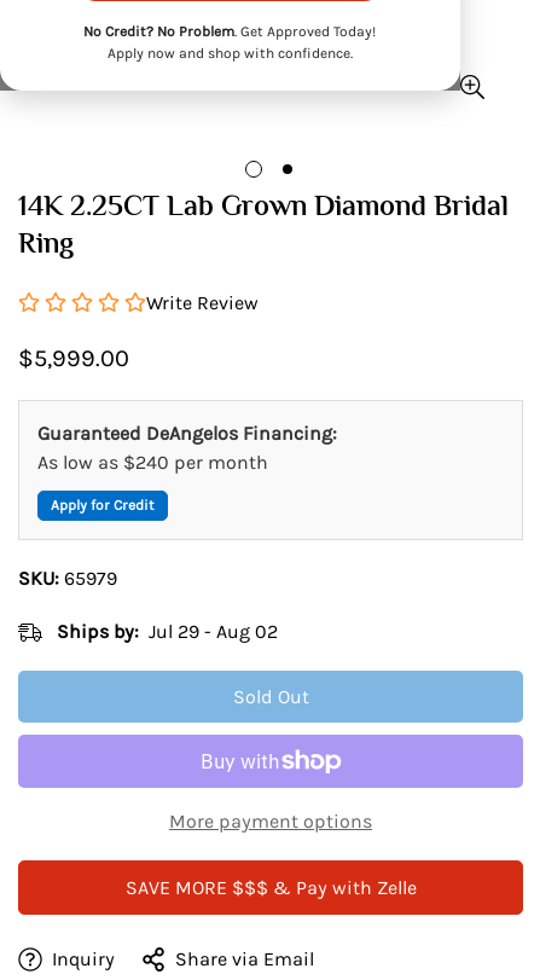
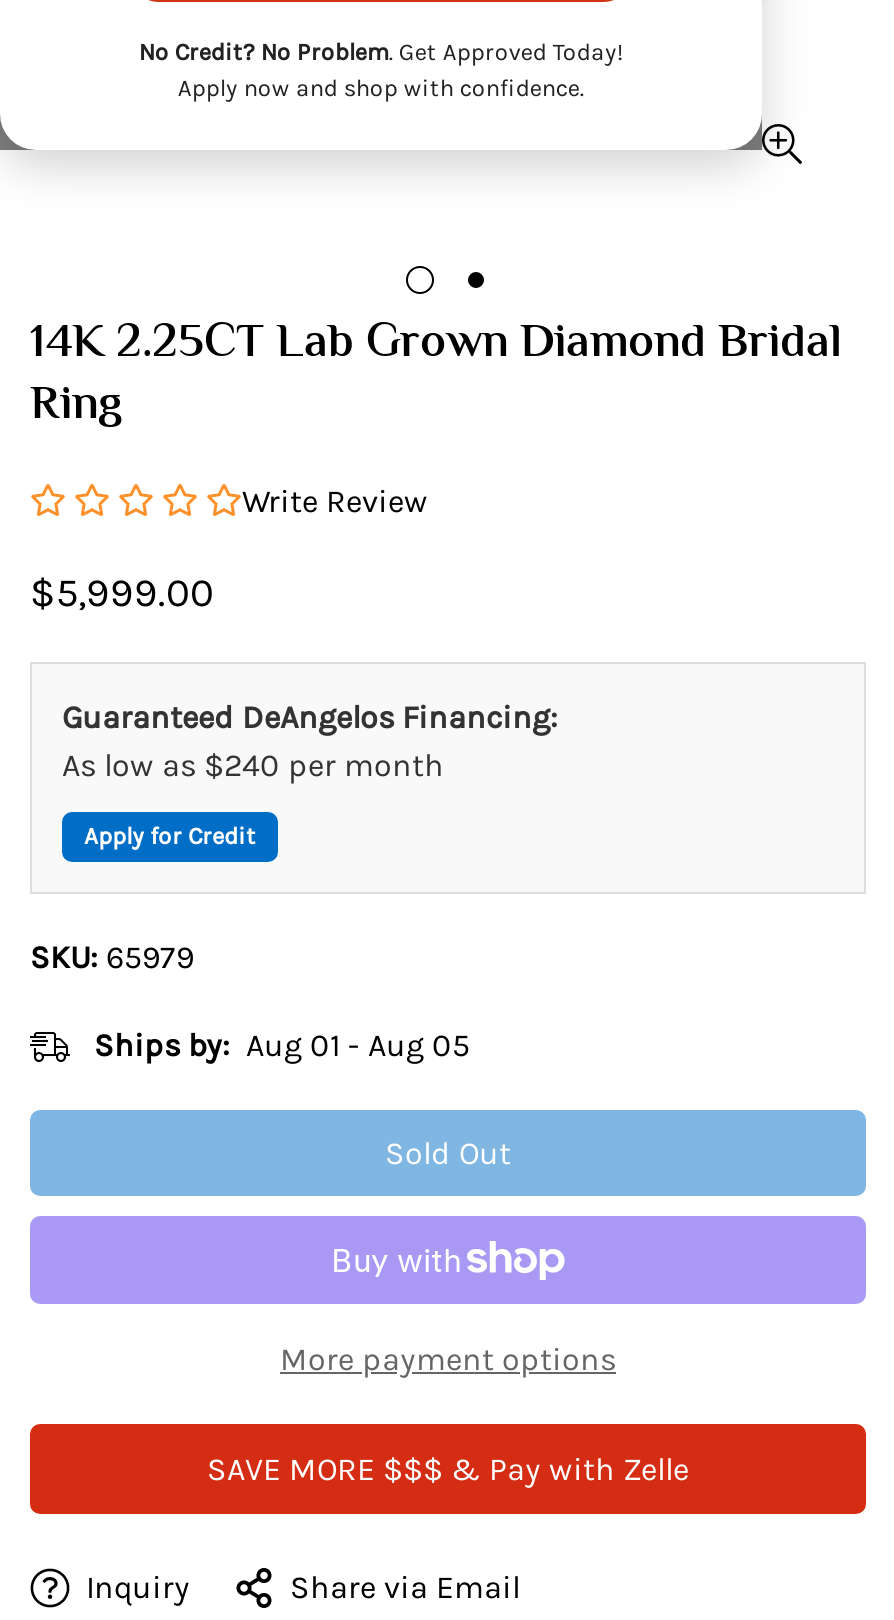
- Ships by: Jul 29 - Aug 02
+ Ships by: Aug 01 - Aug 05
